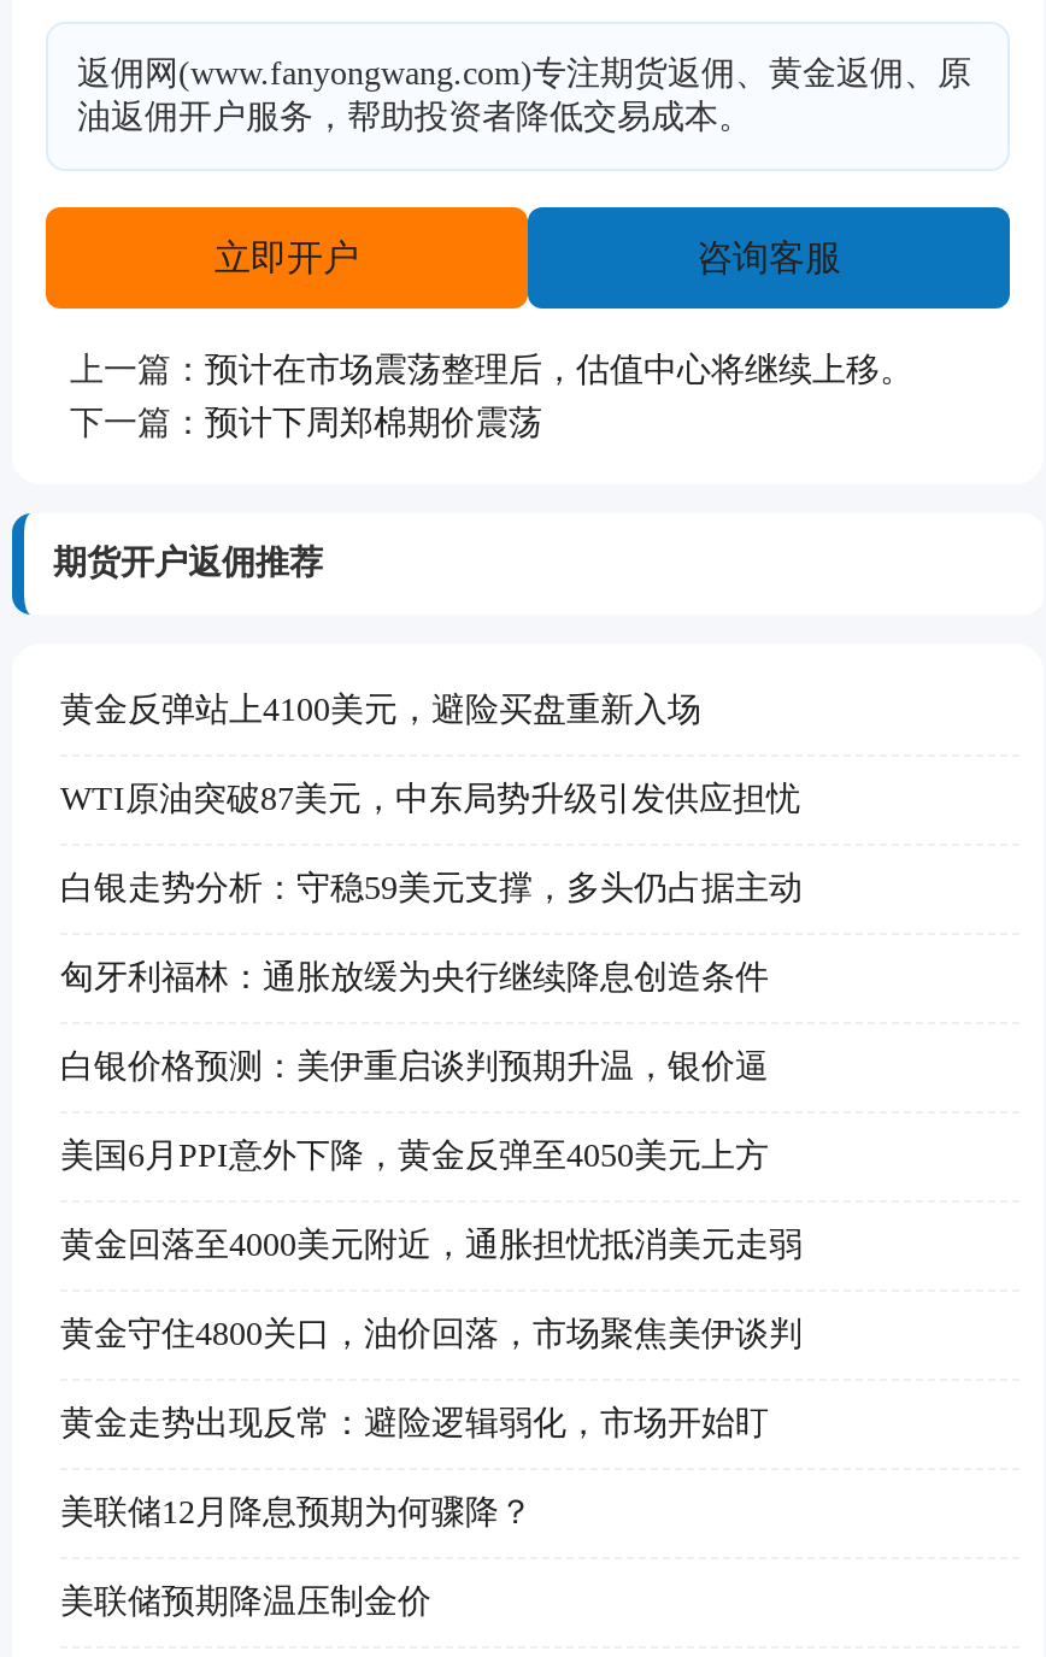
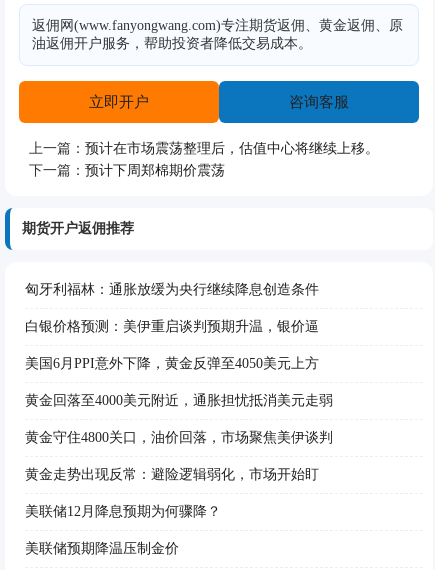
- 黄金反弹站上4100美元，避险买盘重新入场
- WTI原油突破87美元，中东局势升级引发供应担忧
- 白银走势分析：守稳59美元支撑，多头仍占据主动
